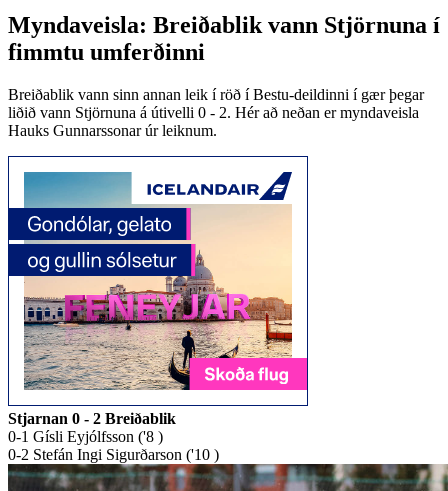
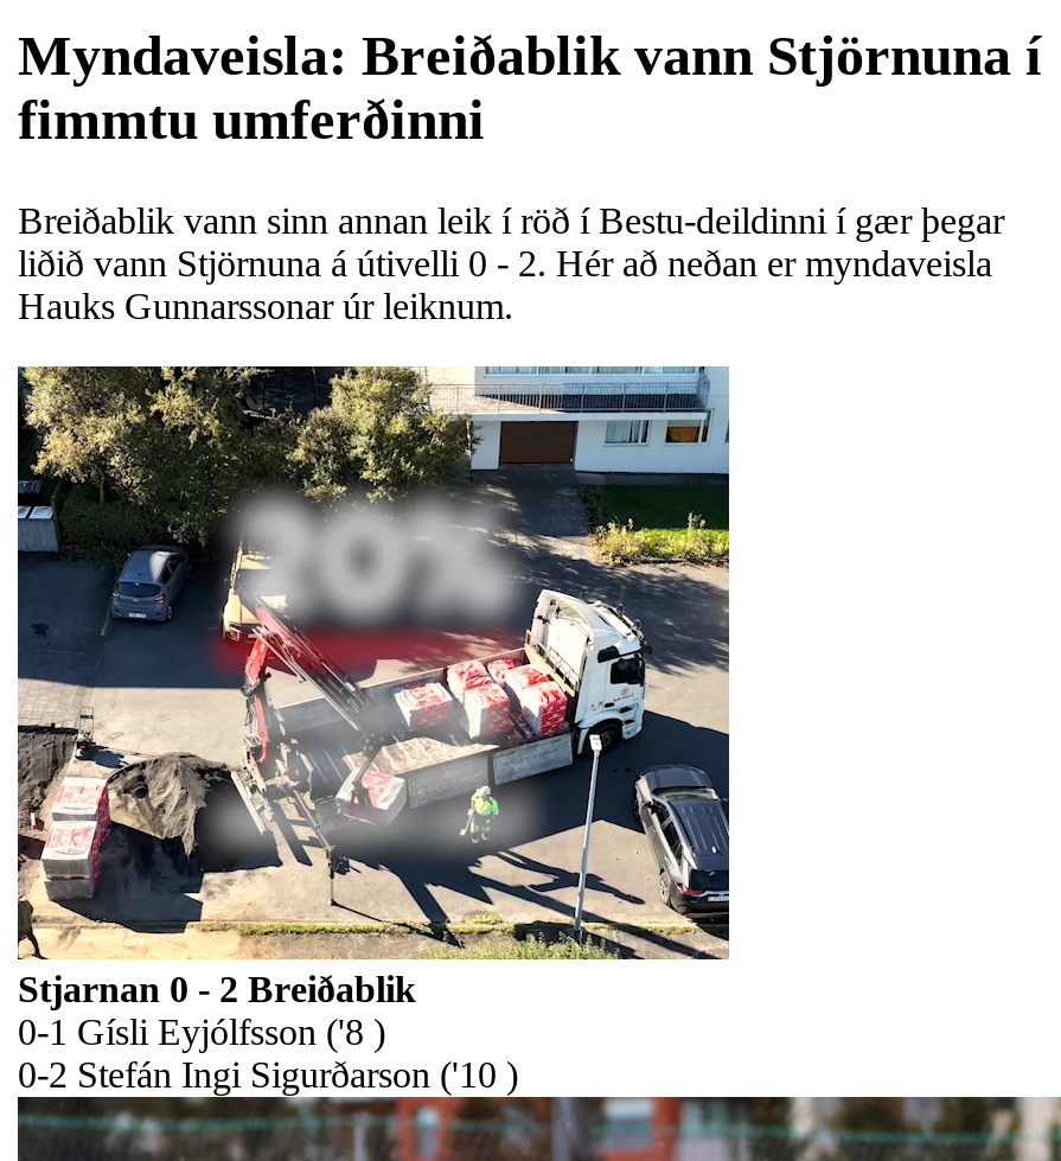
- [image]
+ [image]
